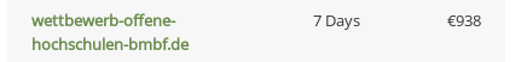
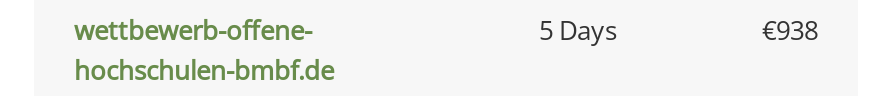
- 7 Days
+ 5 Days
